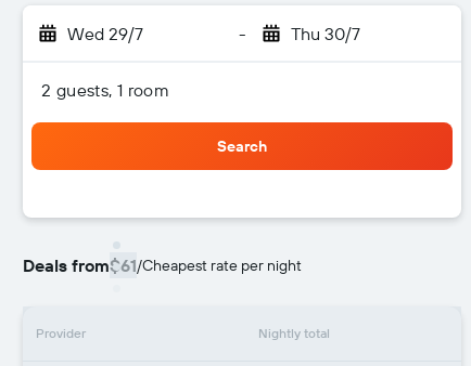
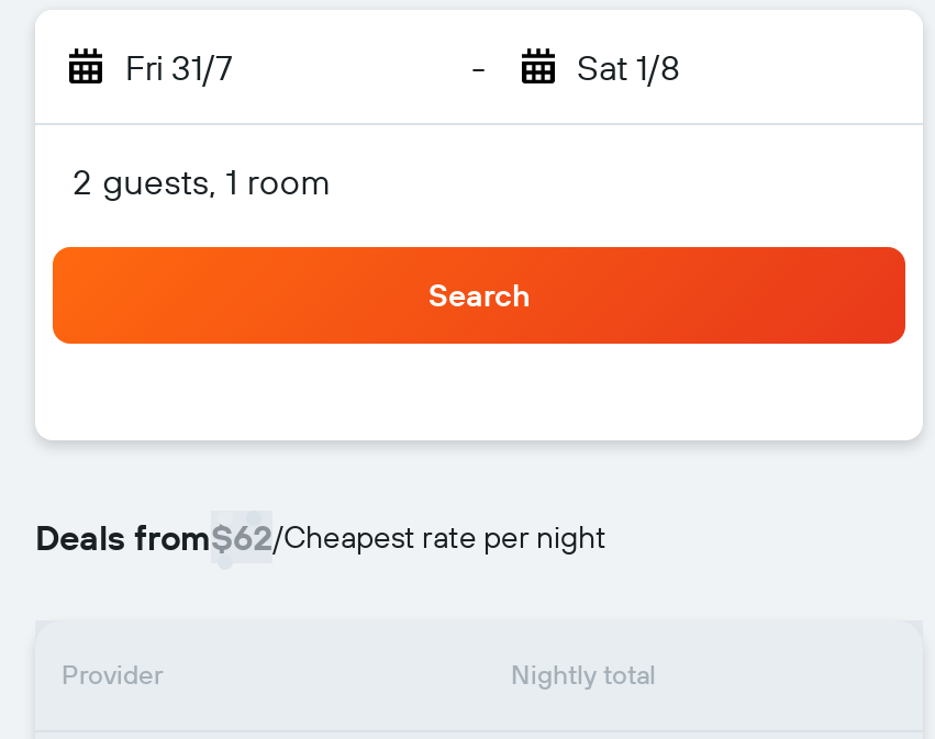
- Wed 29/7
+ Fri 31/7

- Thu 30/7
+ Sat 1/8

- Deals from$61/Cheapest rate per night
+ Deals from$62/Cheapest rate per night
